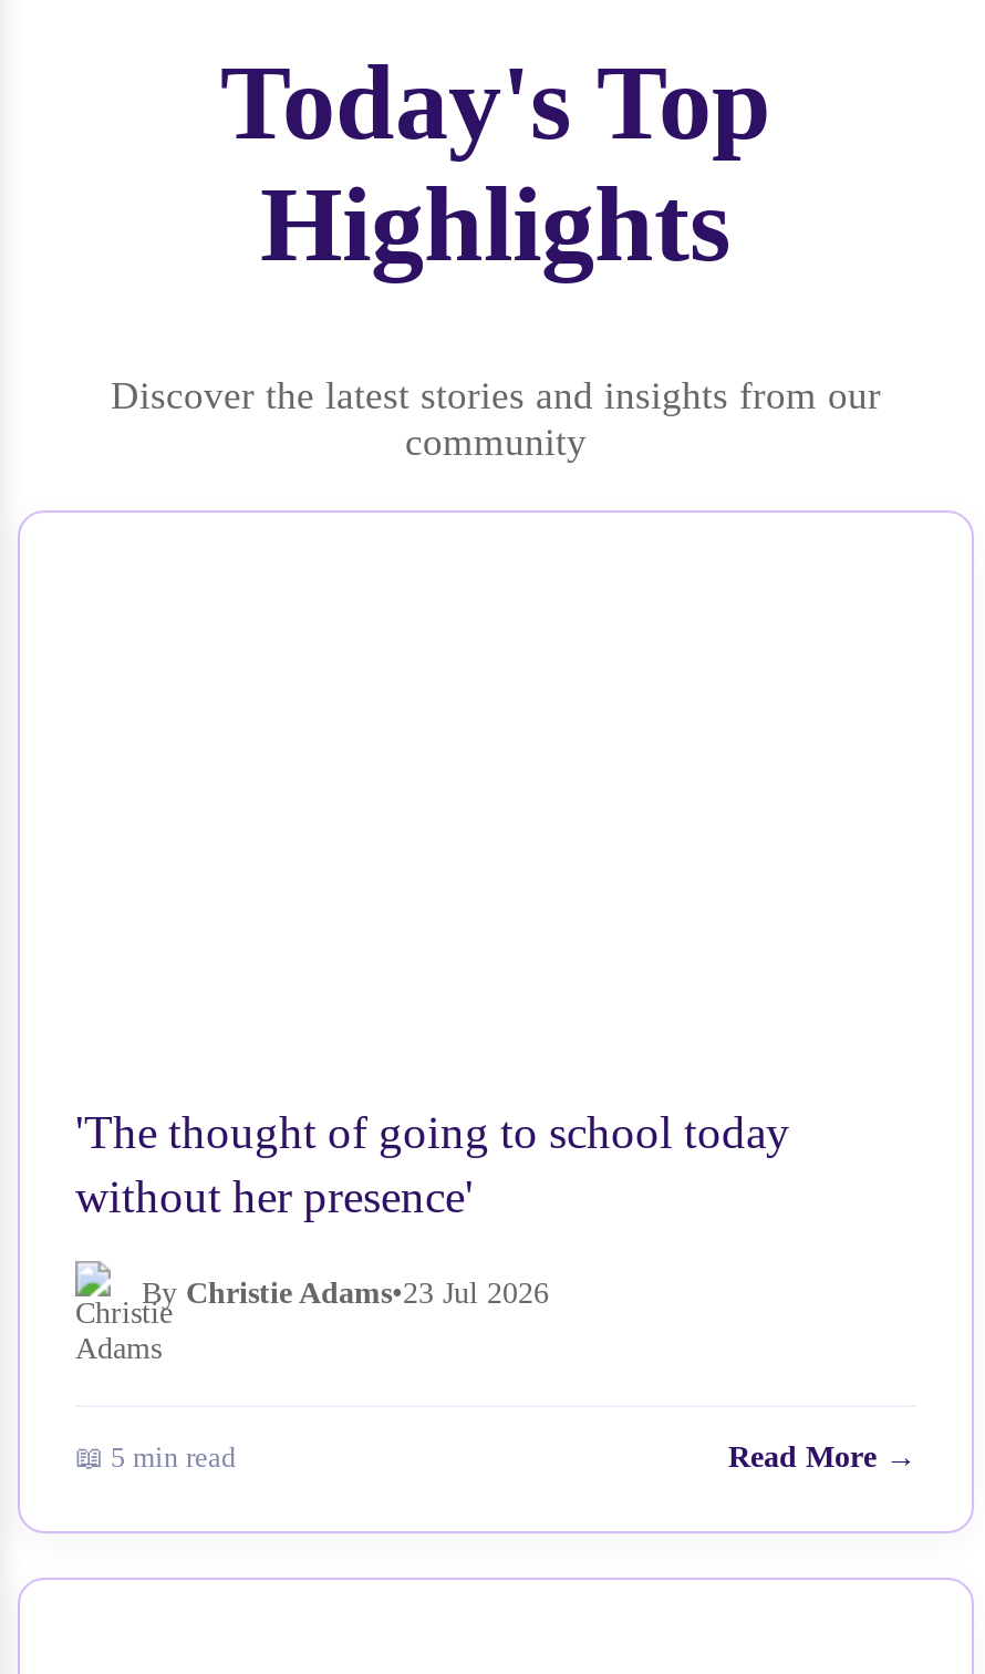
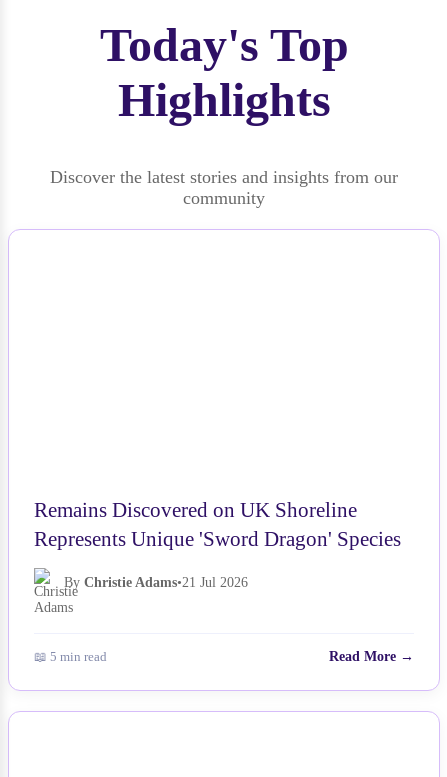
- 'The thought of going to school today
- without her presence'
+ Remains Discovered on UK Shoreline
+ Represents Unique 'Sword Dragon' Species

- By Christie Adams•23 Jul 2026
+ By Christie Adams•21 Jul 2026
